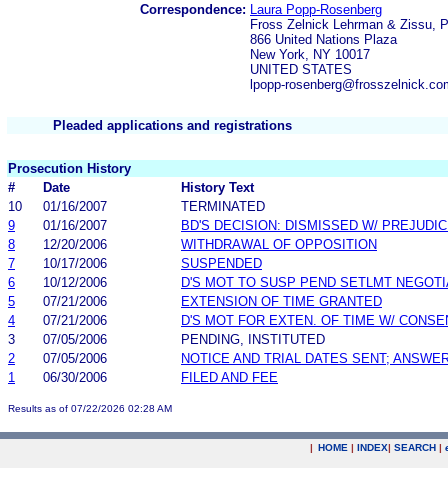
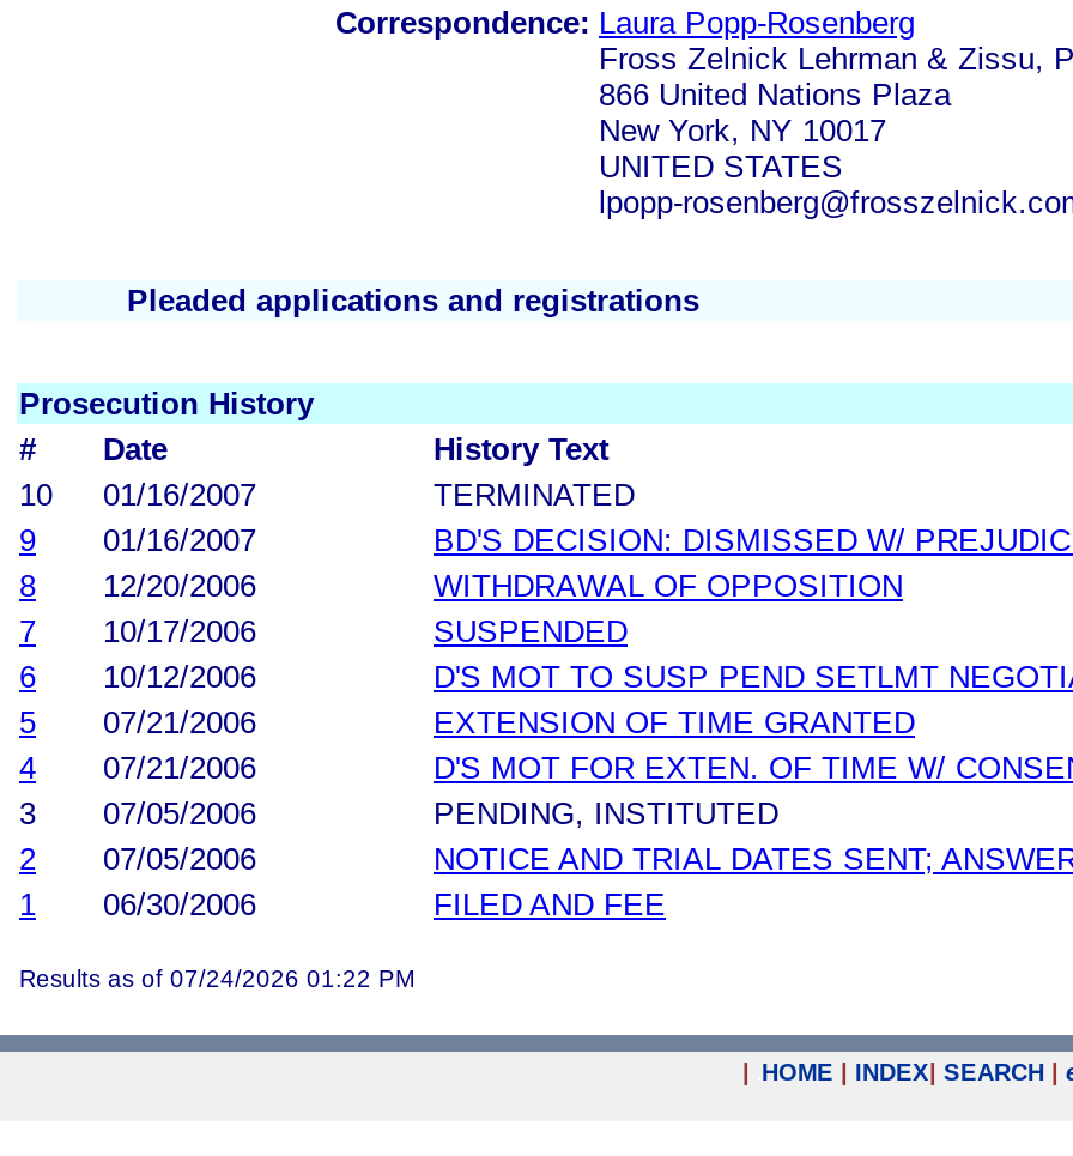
- Results as of 07/22/2026 02:28 AM
+ Results as of 07/24/2026 01:22 PM
